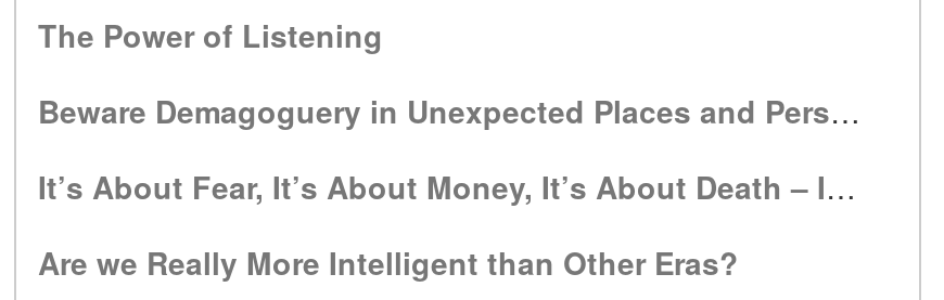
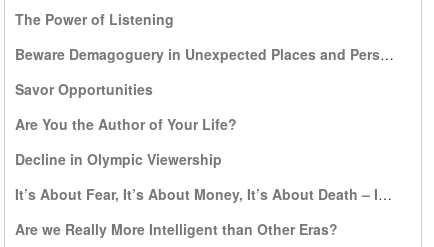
+ Savor Opportunities
+ Are You the Author of Your Life?
+ Decline in Olympic Viewership
